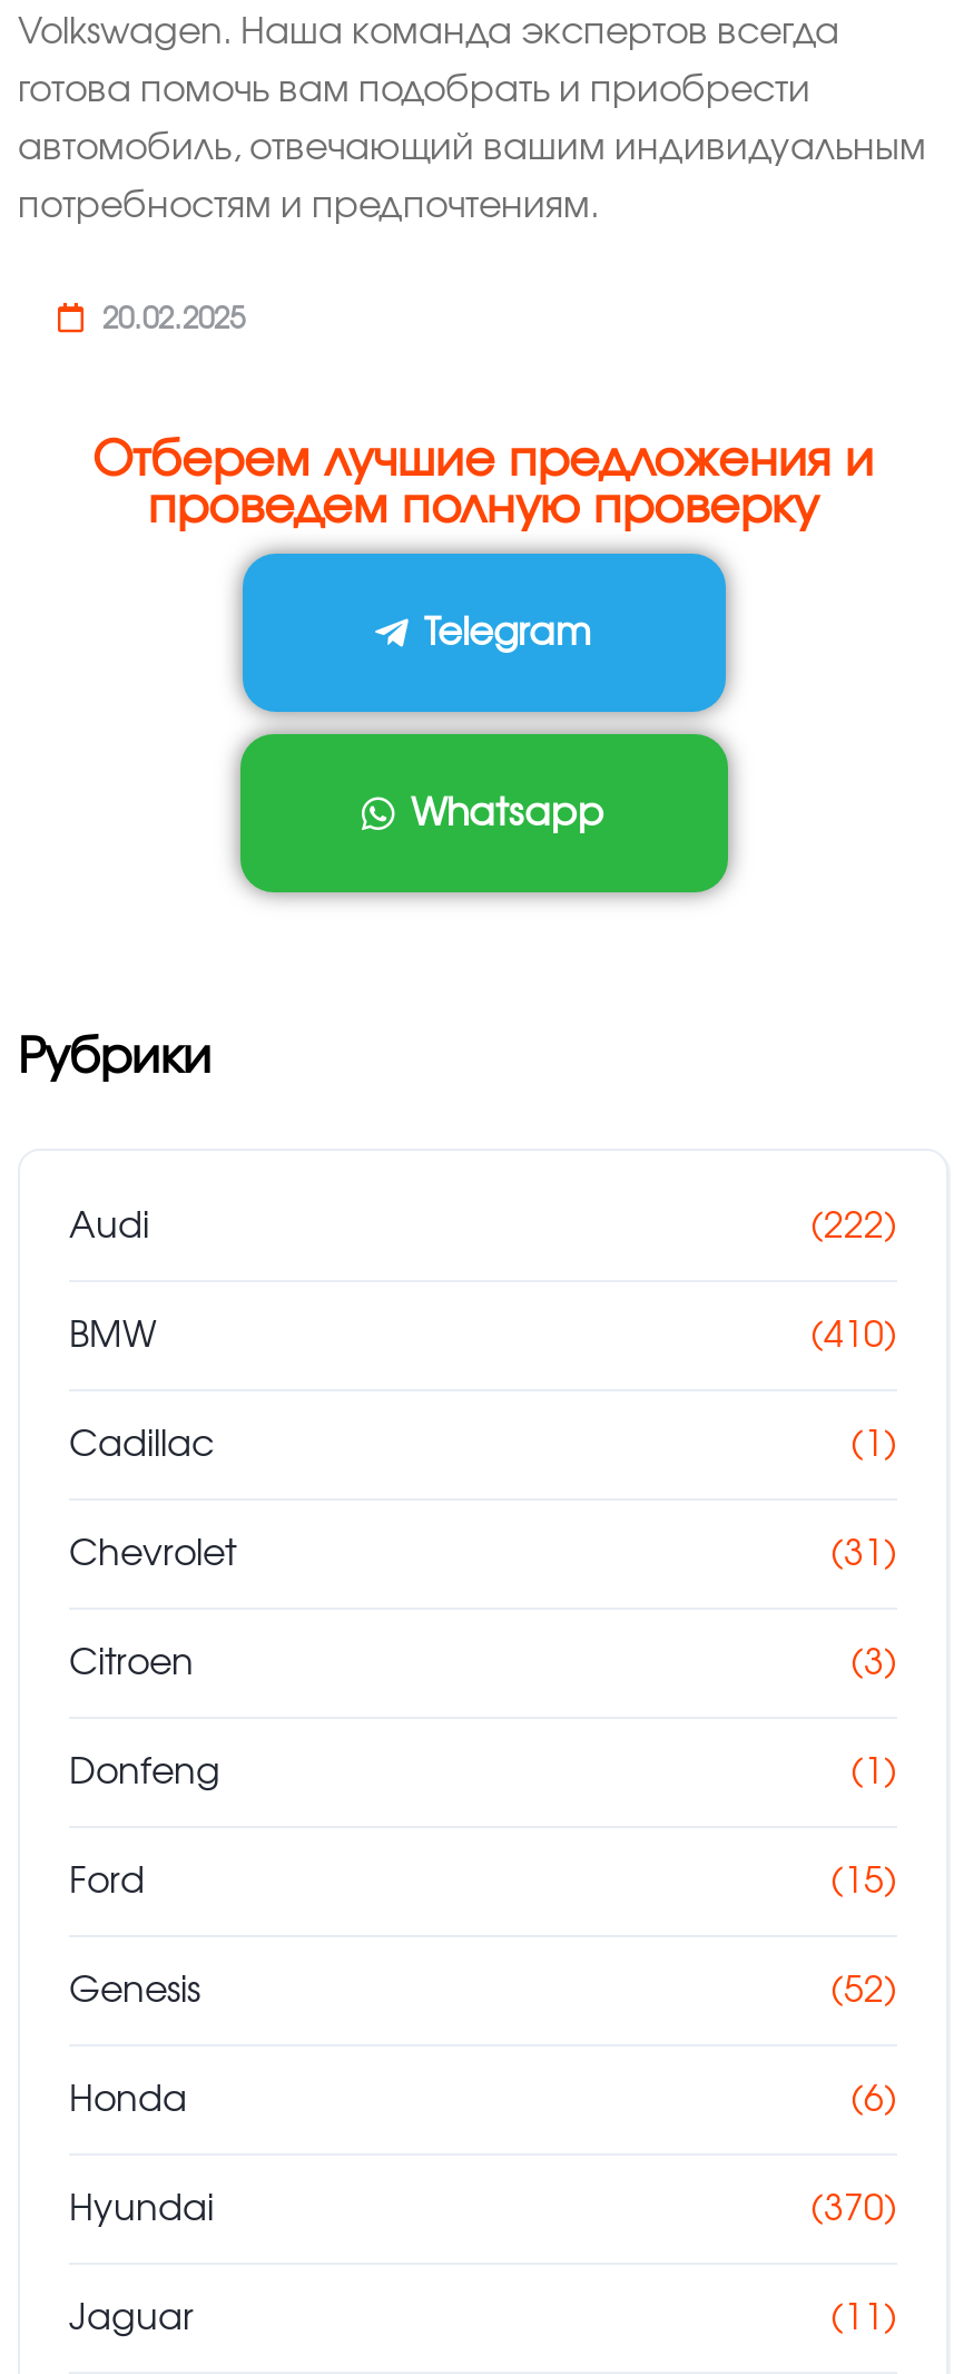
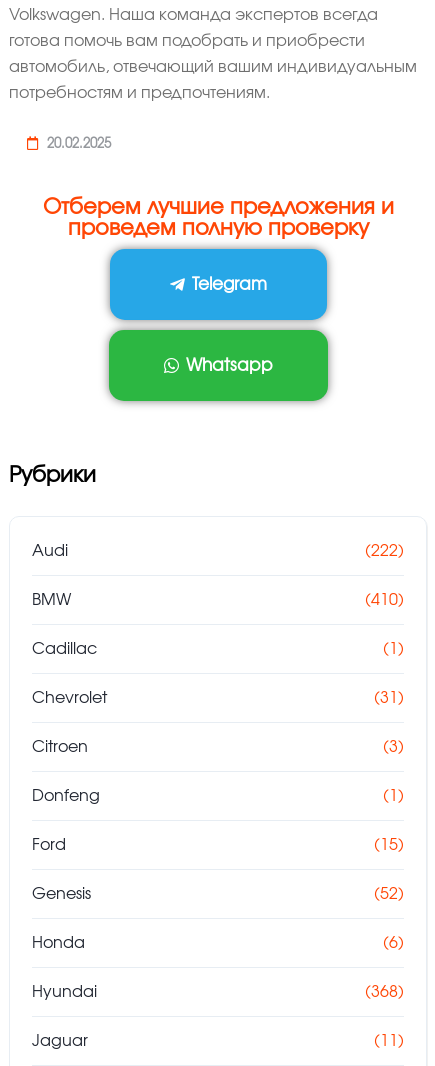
- (370)
+ (368)
